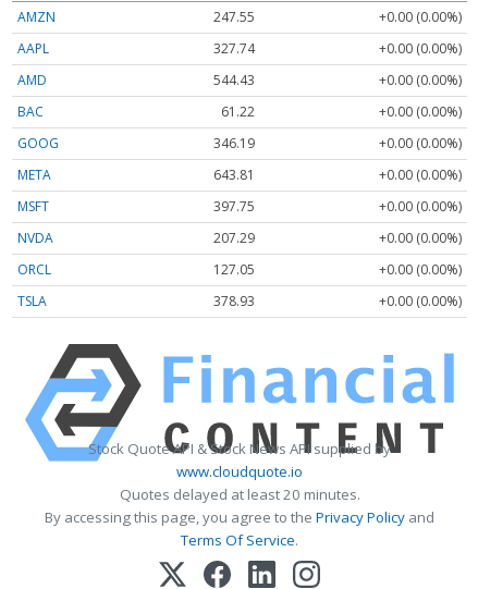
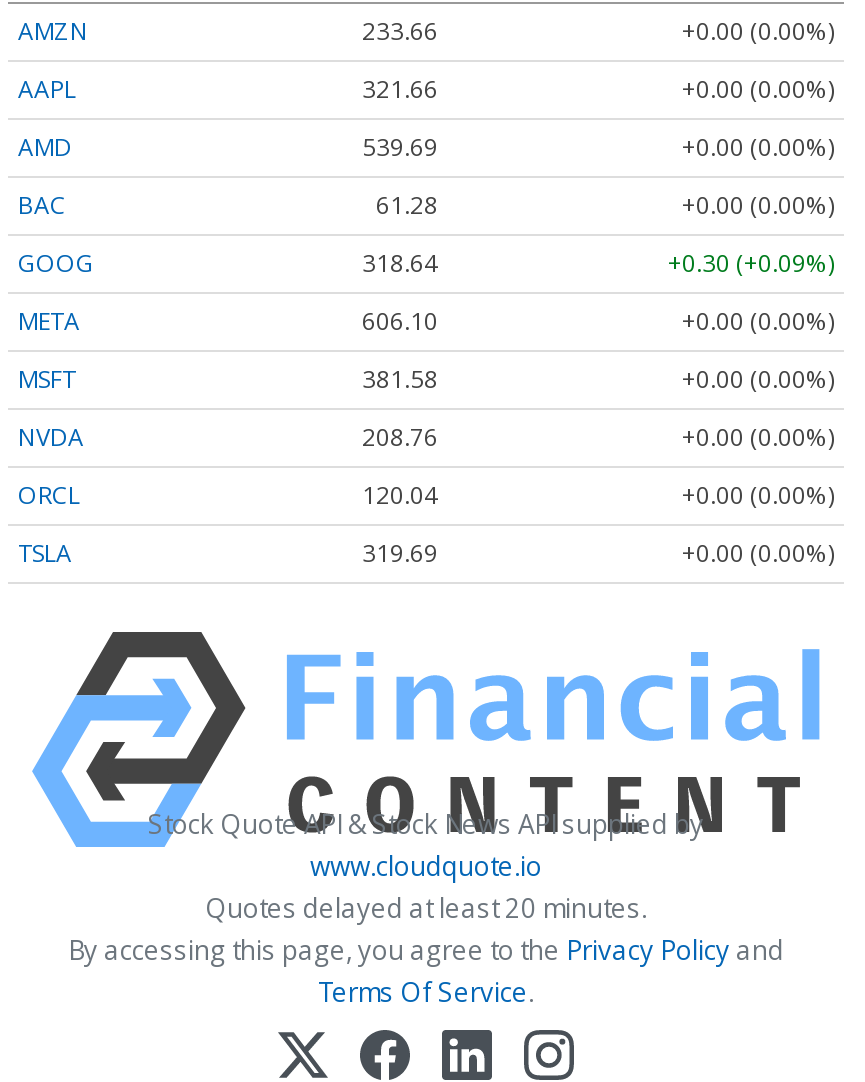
- 247.55
+ 233.66

- 327.74
+ 321.66

- 544.43
+ 539.69

- 61.22
+ 61.28

- 346.19
+ 318.64

- +0.00 (0.00%)
+ +0.30 (+0.09%)

- 643.81
+ 606.10

- 397.75
+ 381.58

- 207.29
+ 208.76

- 127.05
+ 120.04

- 378.93
+ 319.69
